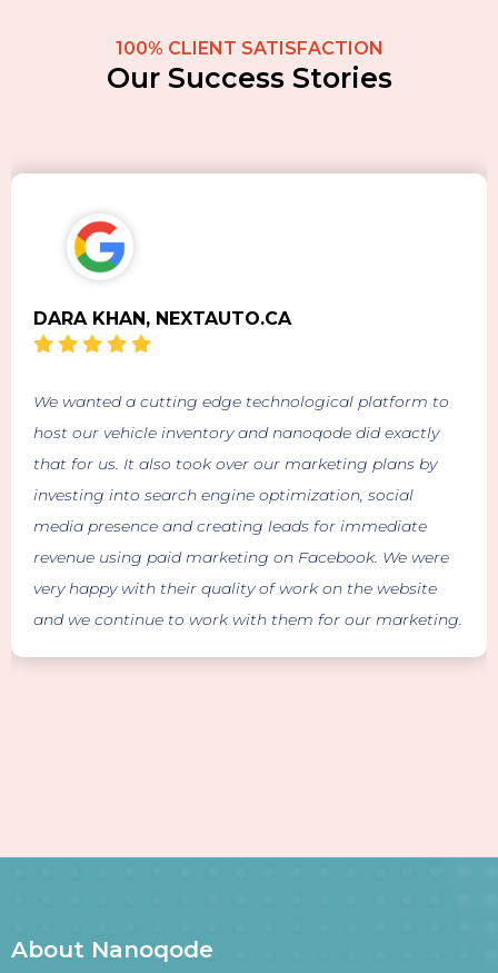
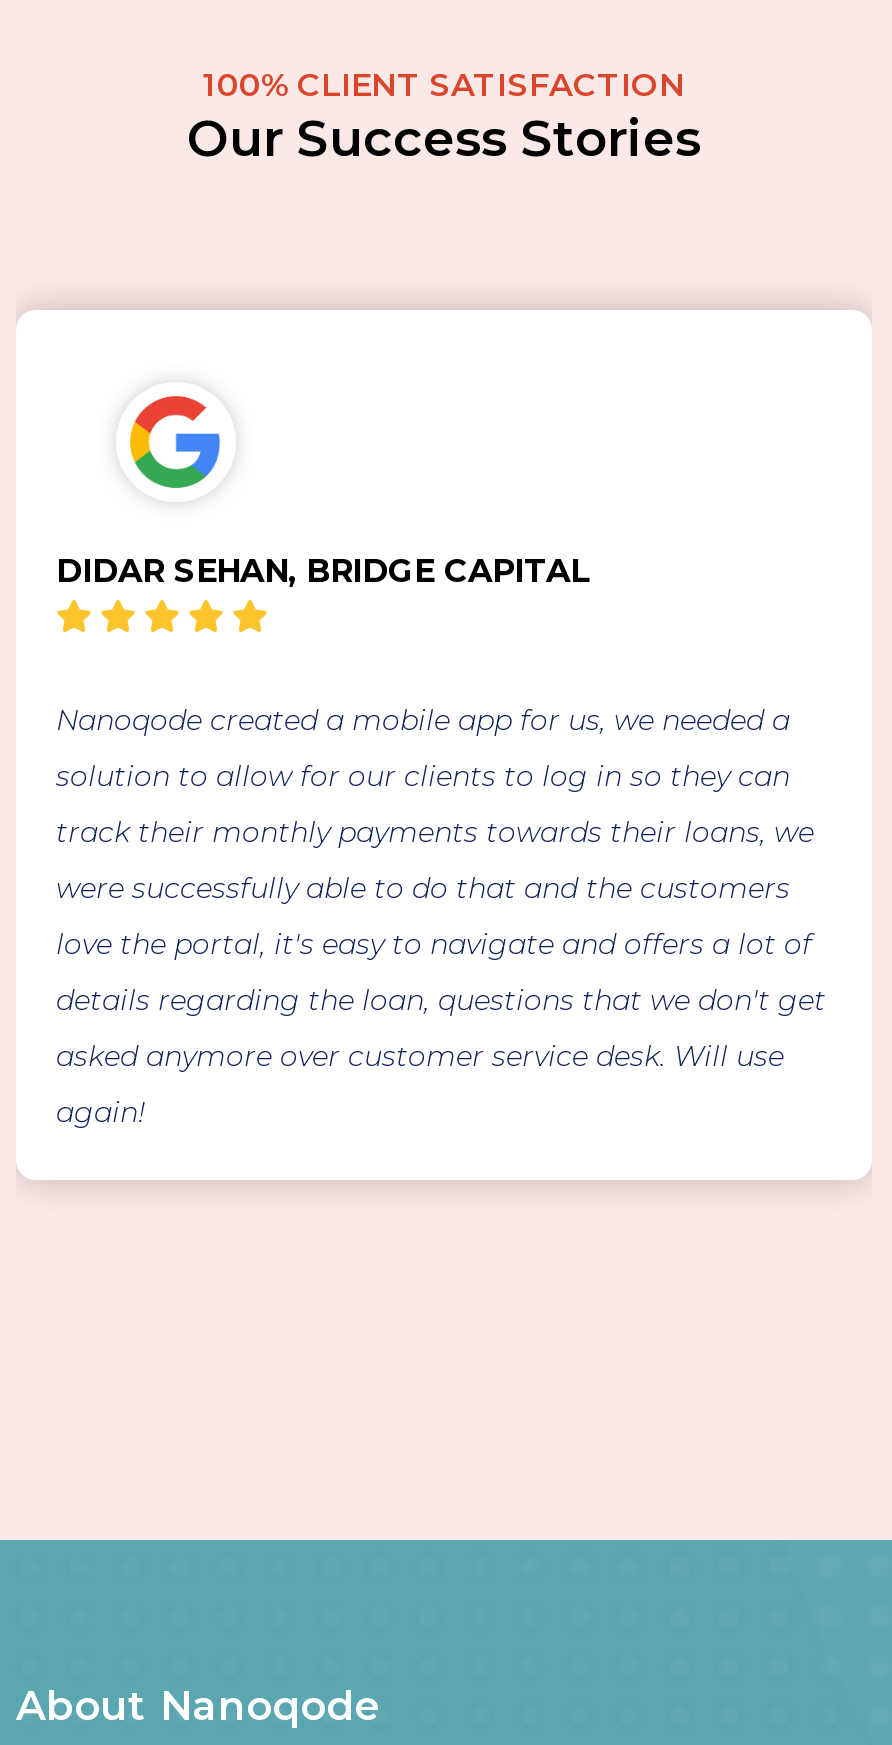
- DARA KHAN, NEXTAUTO.CA
+ DIDAR SEHAN, BRIDGE CAPITAL

- We wanted a cutting edge technological platform to
+ Nanoqode created a mobile app for us, we needed a

- host our vehicle inventory and nanoqode did exactly
+ solution to allow for our clients to log in so they can

- that for us. It also took over our marketing plans by
+ track their monthly payments towards their loans, we

- investing into search engine optimization, social
+ were successfully able to do that and the customers

- media presence and creating leads for immediate
+ love the portal, it's easy to navigate and offers a lot of

- revenue using paid marketing on Facebook. We were
+ details regarding the loan, questions that we don't get

- very happy with their quality of work on the website
+ asked anymore over customer service desk. Will use

- and we continue to work with them for our marketing.
+ again!
